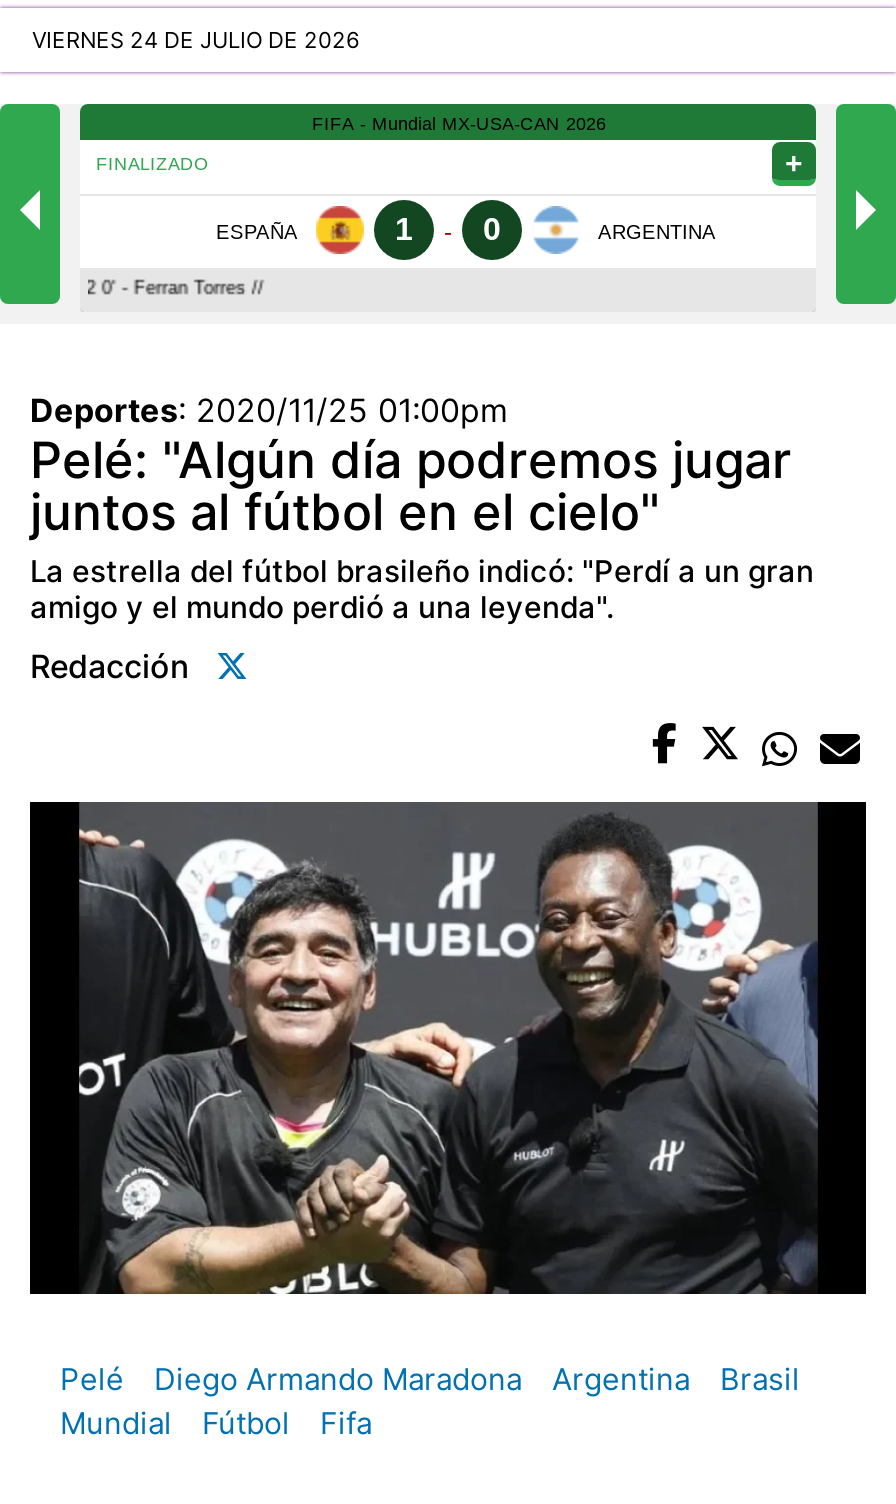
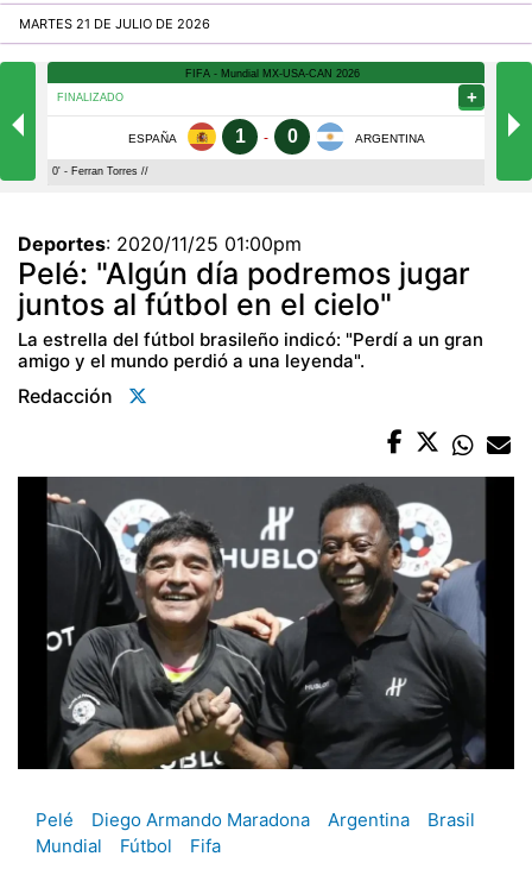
- VIERNES 24 DE JULIO DE 2026
+ MARTES 21 DE JULIO DE 2026
